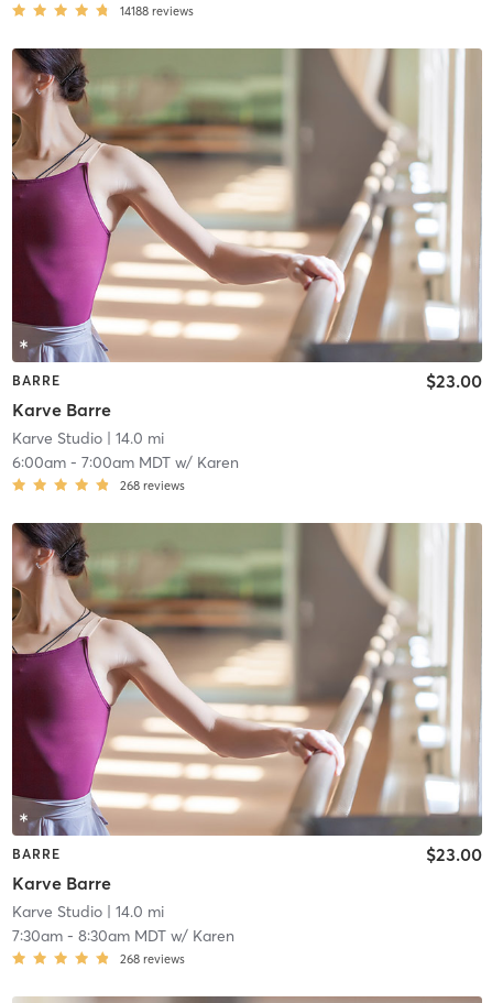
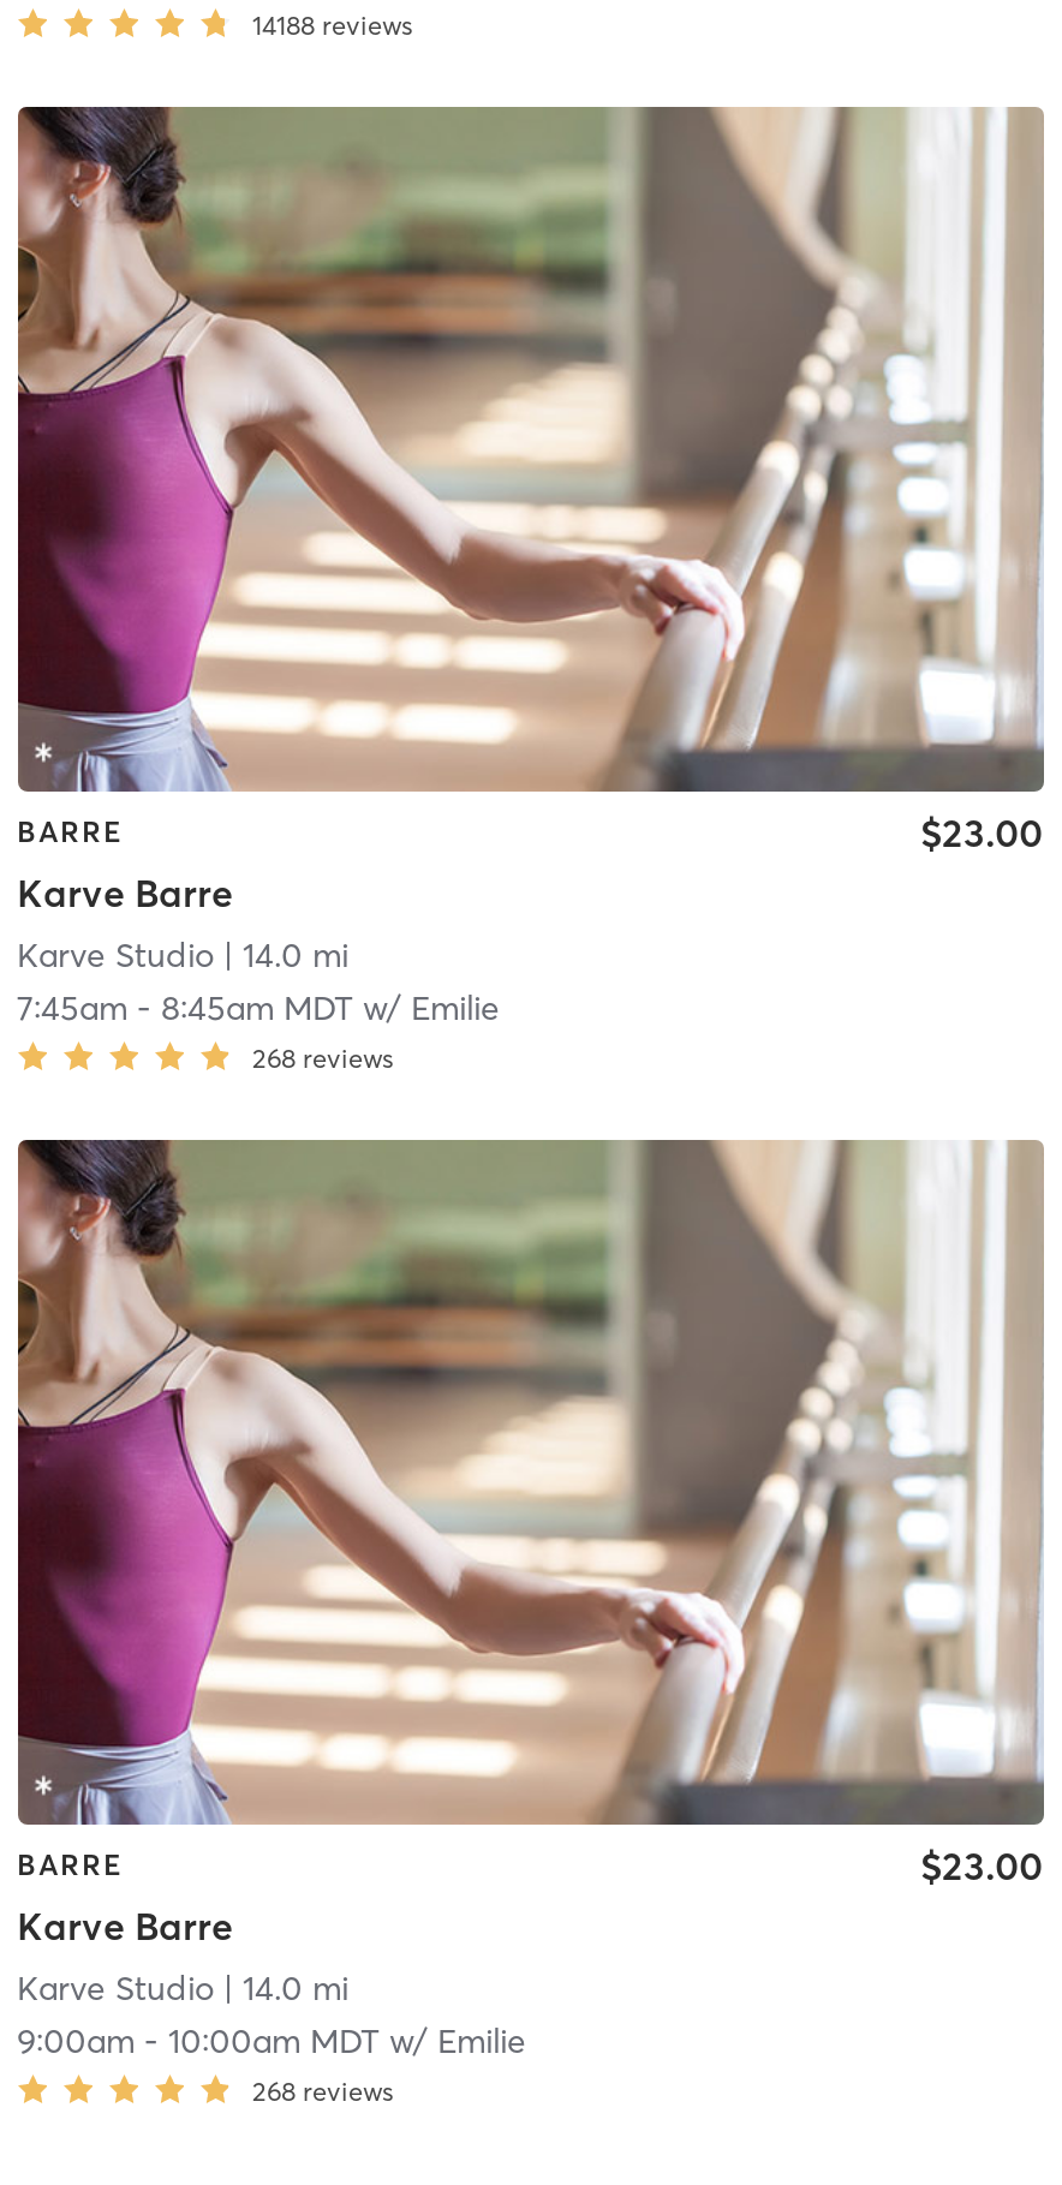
- 6:00am - 7:00am MDT w/ Karen
+ 7:45am - 8:45am MDT w/ Emilie

- 7:30am - 8:30am MDT w/ Karen
+ 9:00am - 10:00am MDT w/ Emilie
